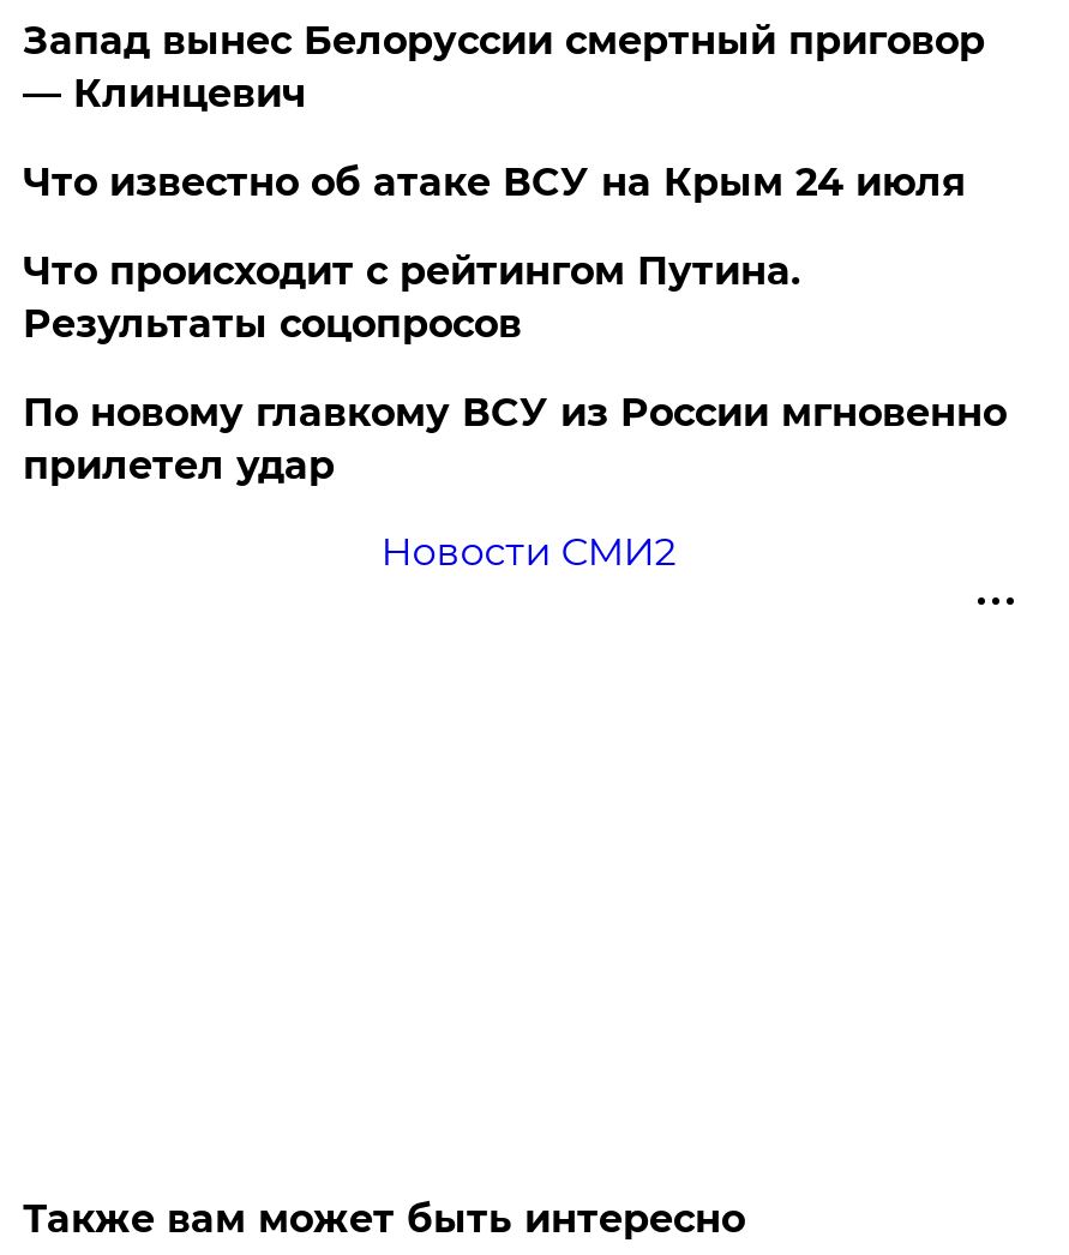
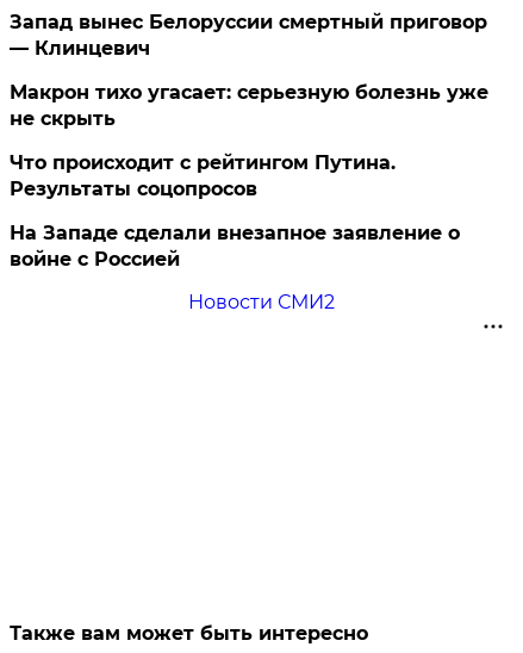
- Что известно об атаке ВСУ на Крым 24 июля
+ Макрон тихо угасает: серьезную болезнь уже
+ не скрыть

- По новому главкому ВСУ из России мгновенно
- прилетел удар
+ На Западе сделали внезапное заявление о
+ войне с Россией
